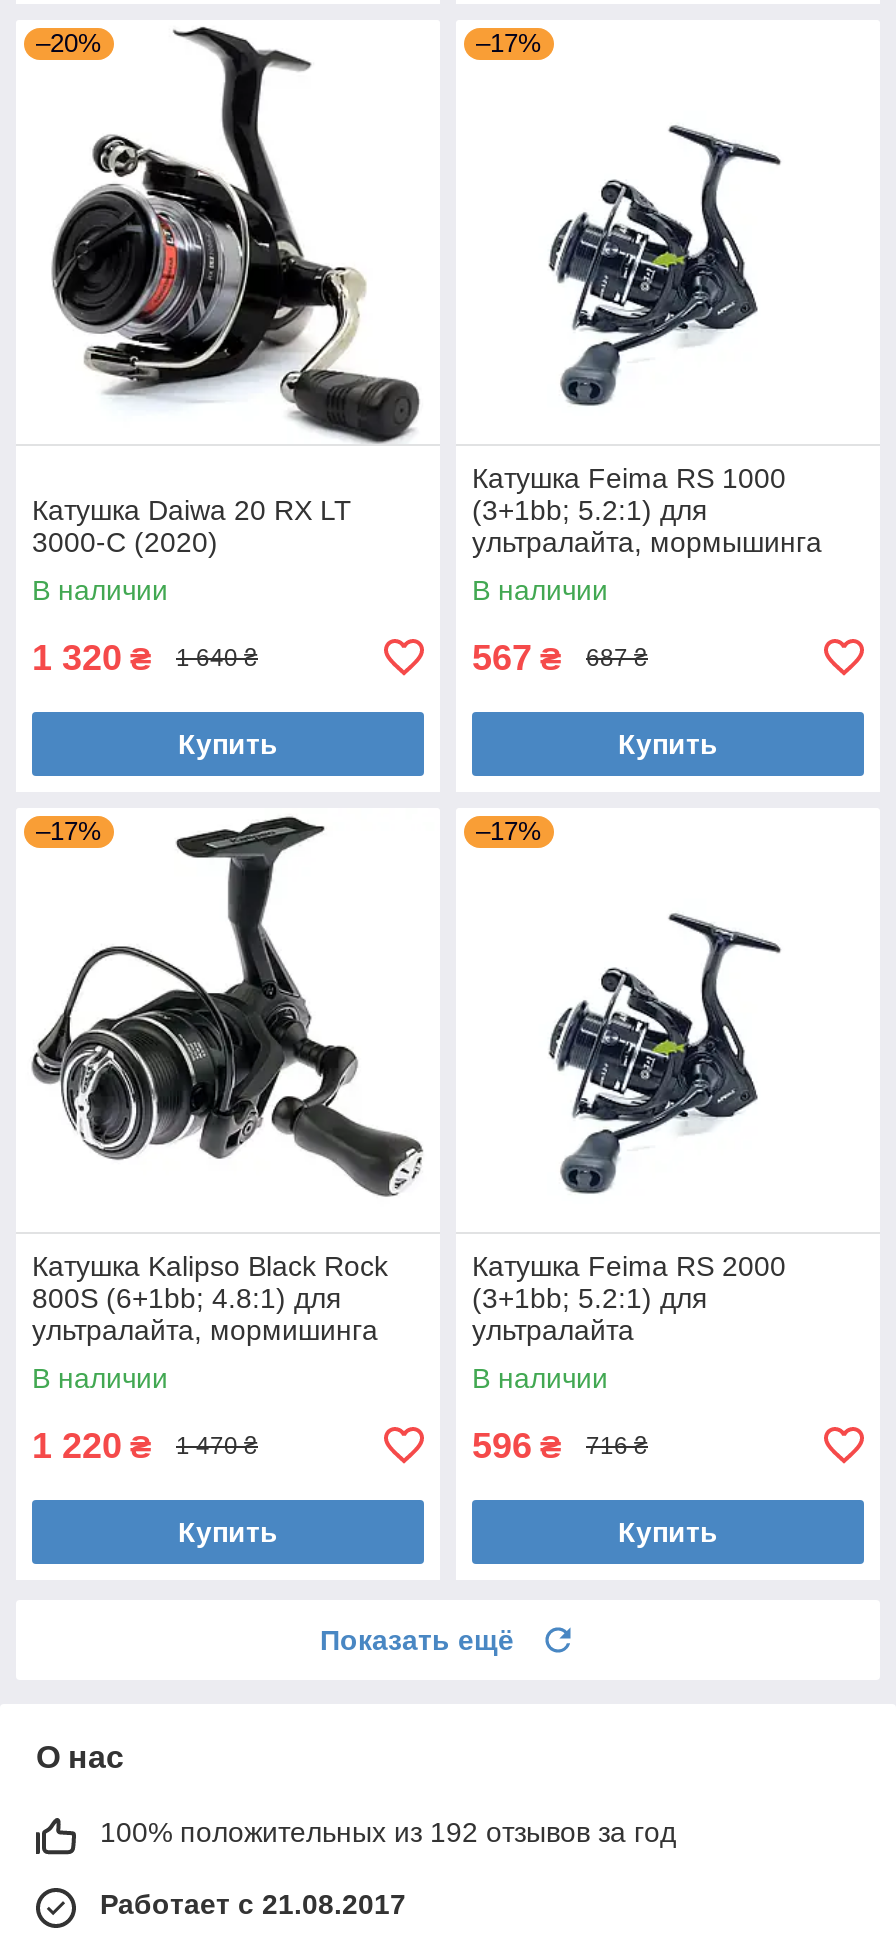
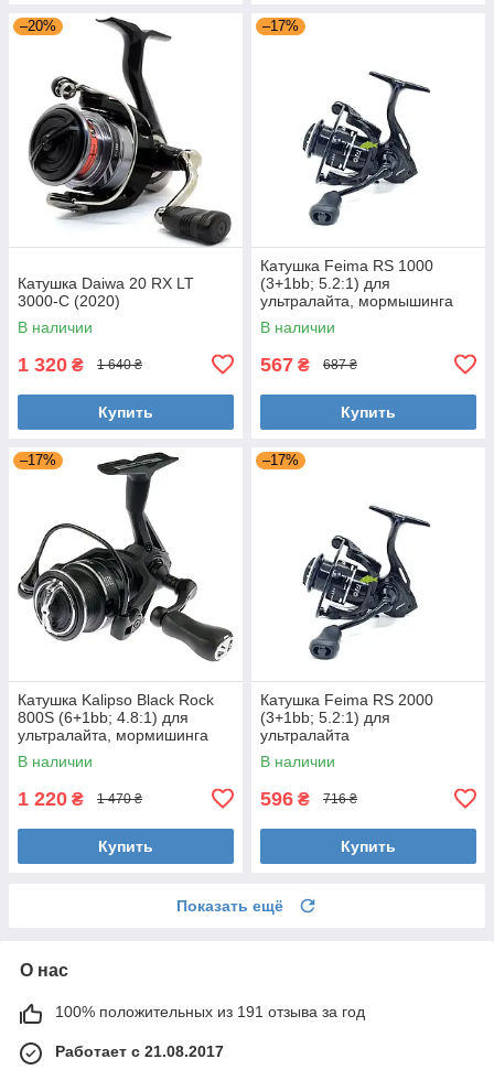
- 100% положительных из 192 отзывов за год
+ 100% положительных из 191 отзыва за год
